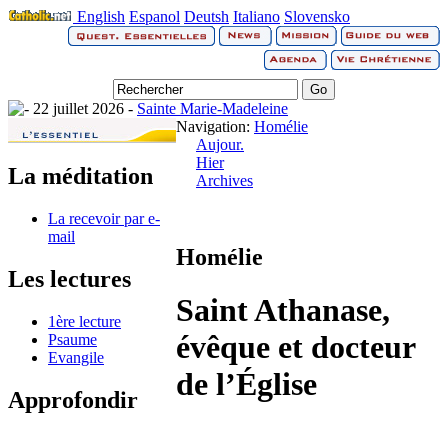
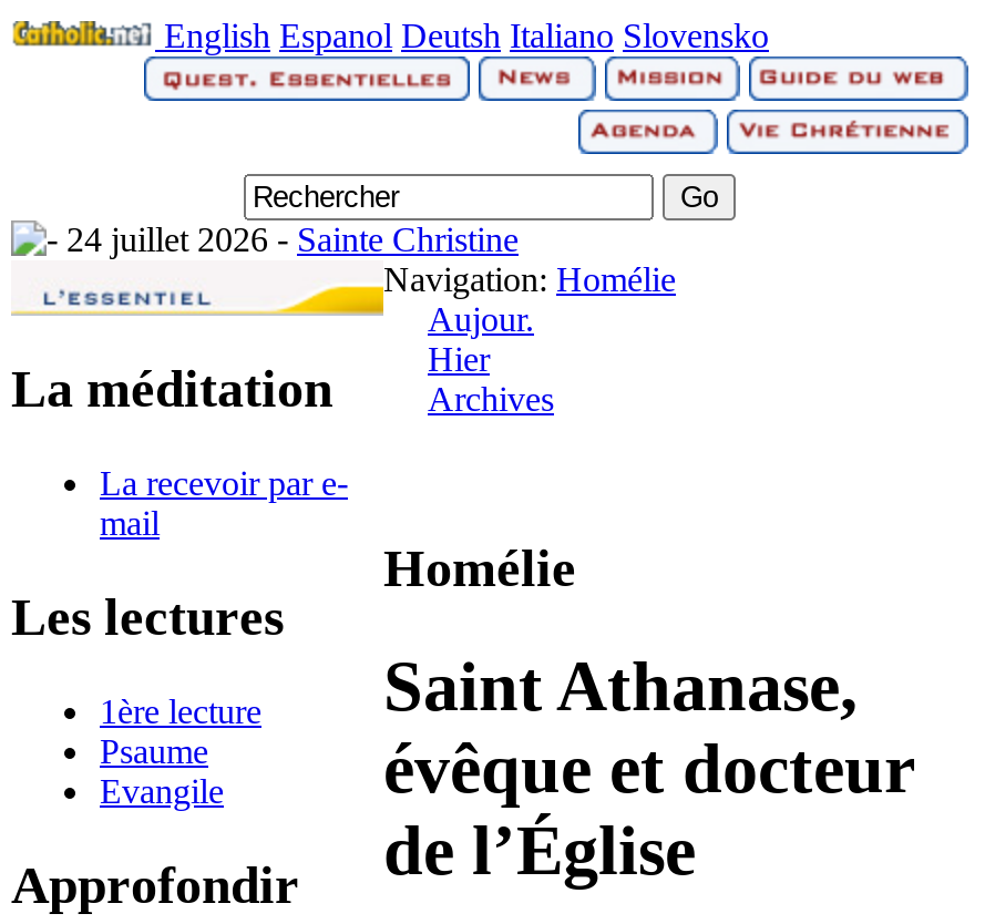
- 22 juillet 2026 -Sainte Marie-Madeleine
+ 24 juillet 2026 -Sainte Christine
